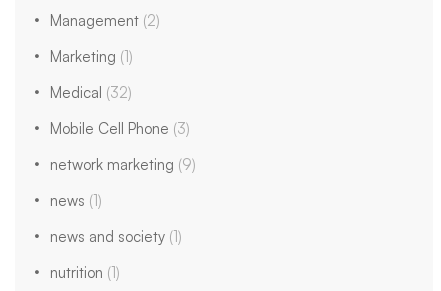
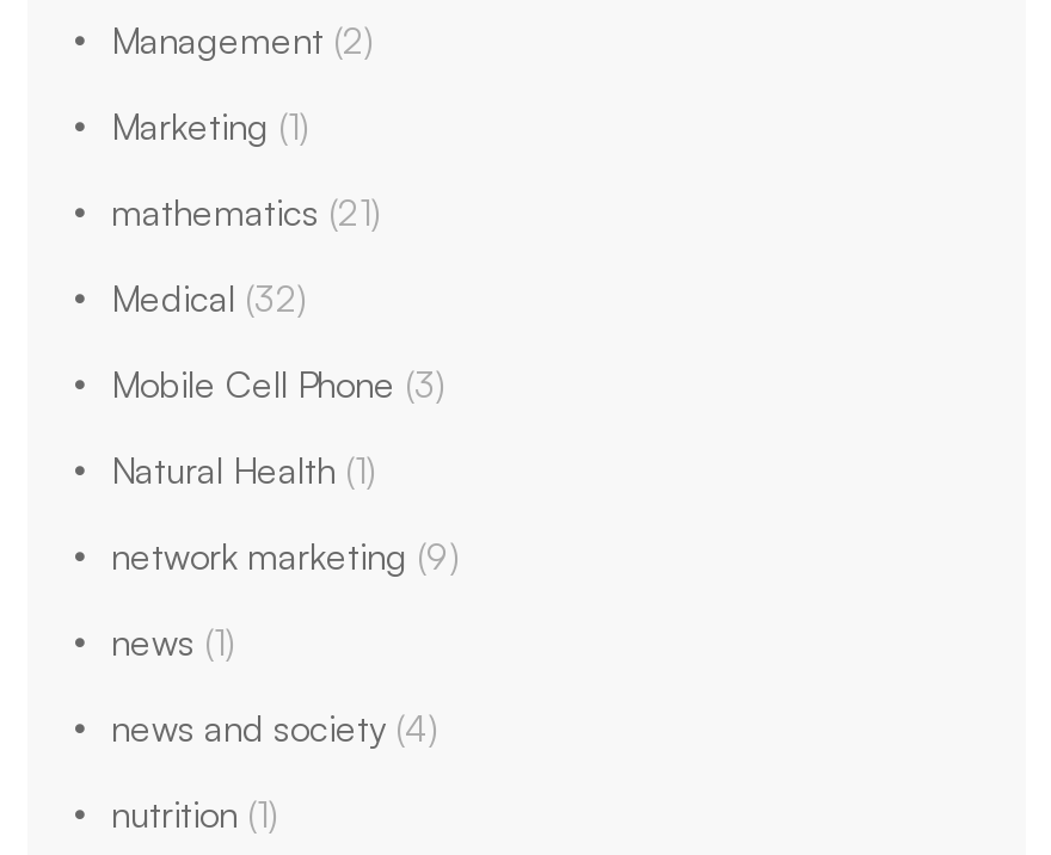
+ mathematics (21)

+ Natural Health (1)

- news and society (1)
+ news and society (4)
